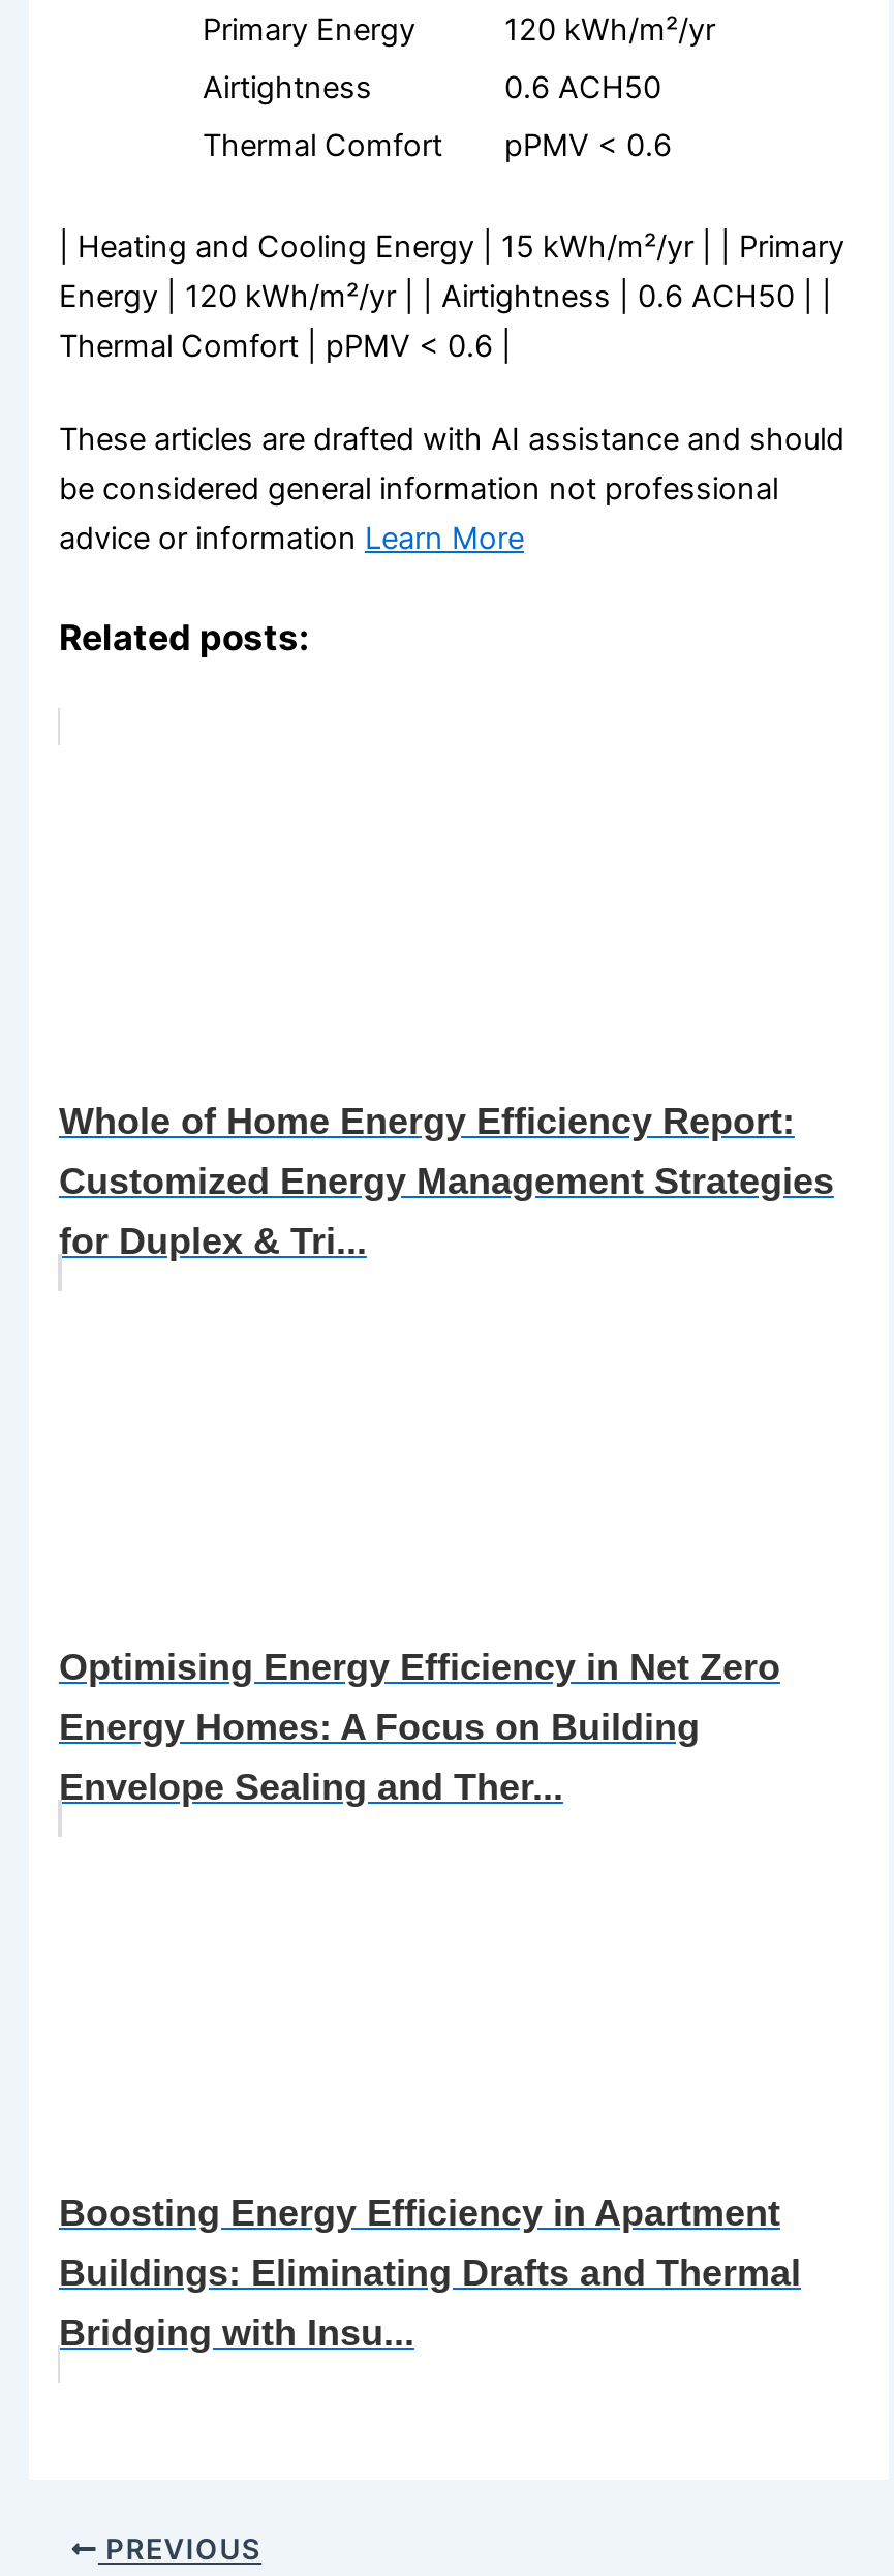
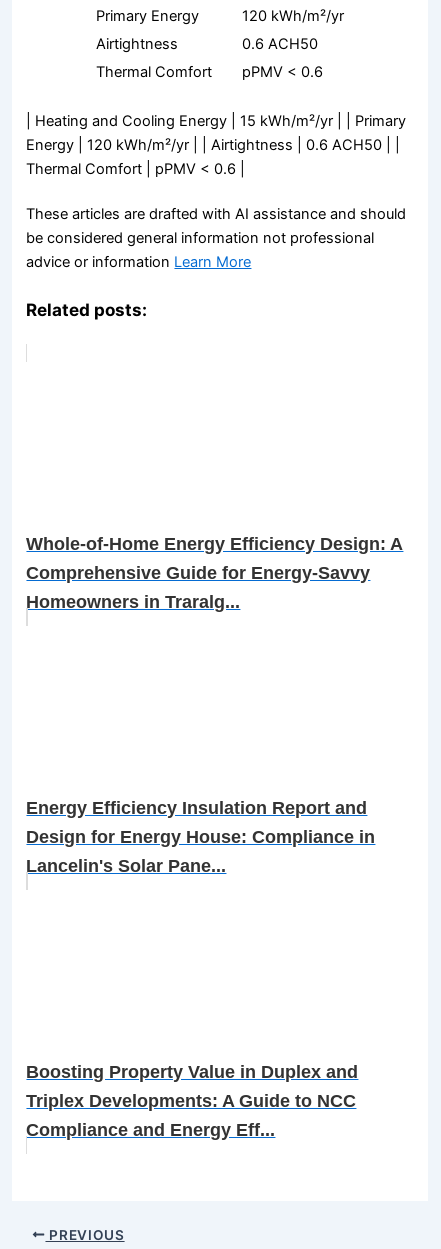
- Whole of Home Energy Efficiency Report:
- Customized Energy Management Strategies
- for Duplex & Tri...
+ Whole-of-Home Energy Efficiency Design: A
+ Comprehensive Guide for Energy-Savvy
+ Homeowners in Traralg...

- Optimising Energy Efficiency in Net Zero
- Energy Homes: A Focus on Building
- Envelope Sealing and Ther...
+ Energy Efficiency Insulation Report and
+ Design for Energy House: Compliance in
+ Lancelin's Solar Pane...

- Boosting Energy Efficiency in Apartment
- Buildings: Eliminating Drafts and Thermal
- Bridging with Insu...
+ Boosting Property Value in Duplex and
+ Triplex Developments: A Guide to NCC
+ Compliance and Energy Eff...
